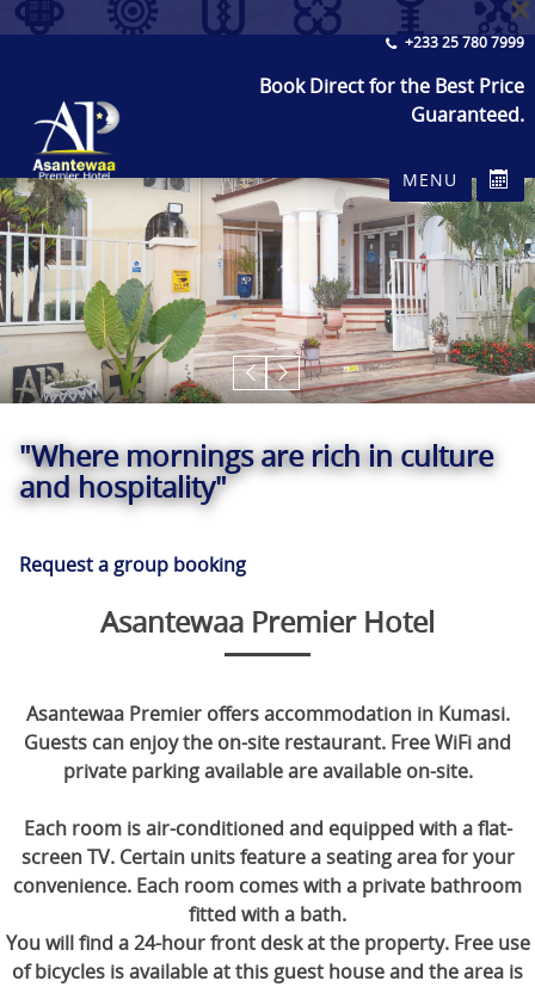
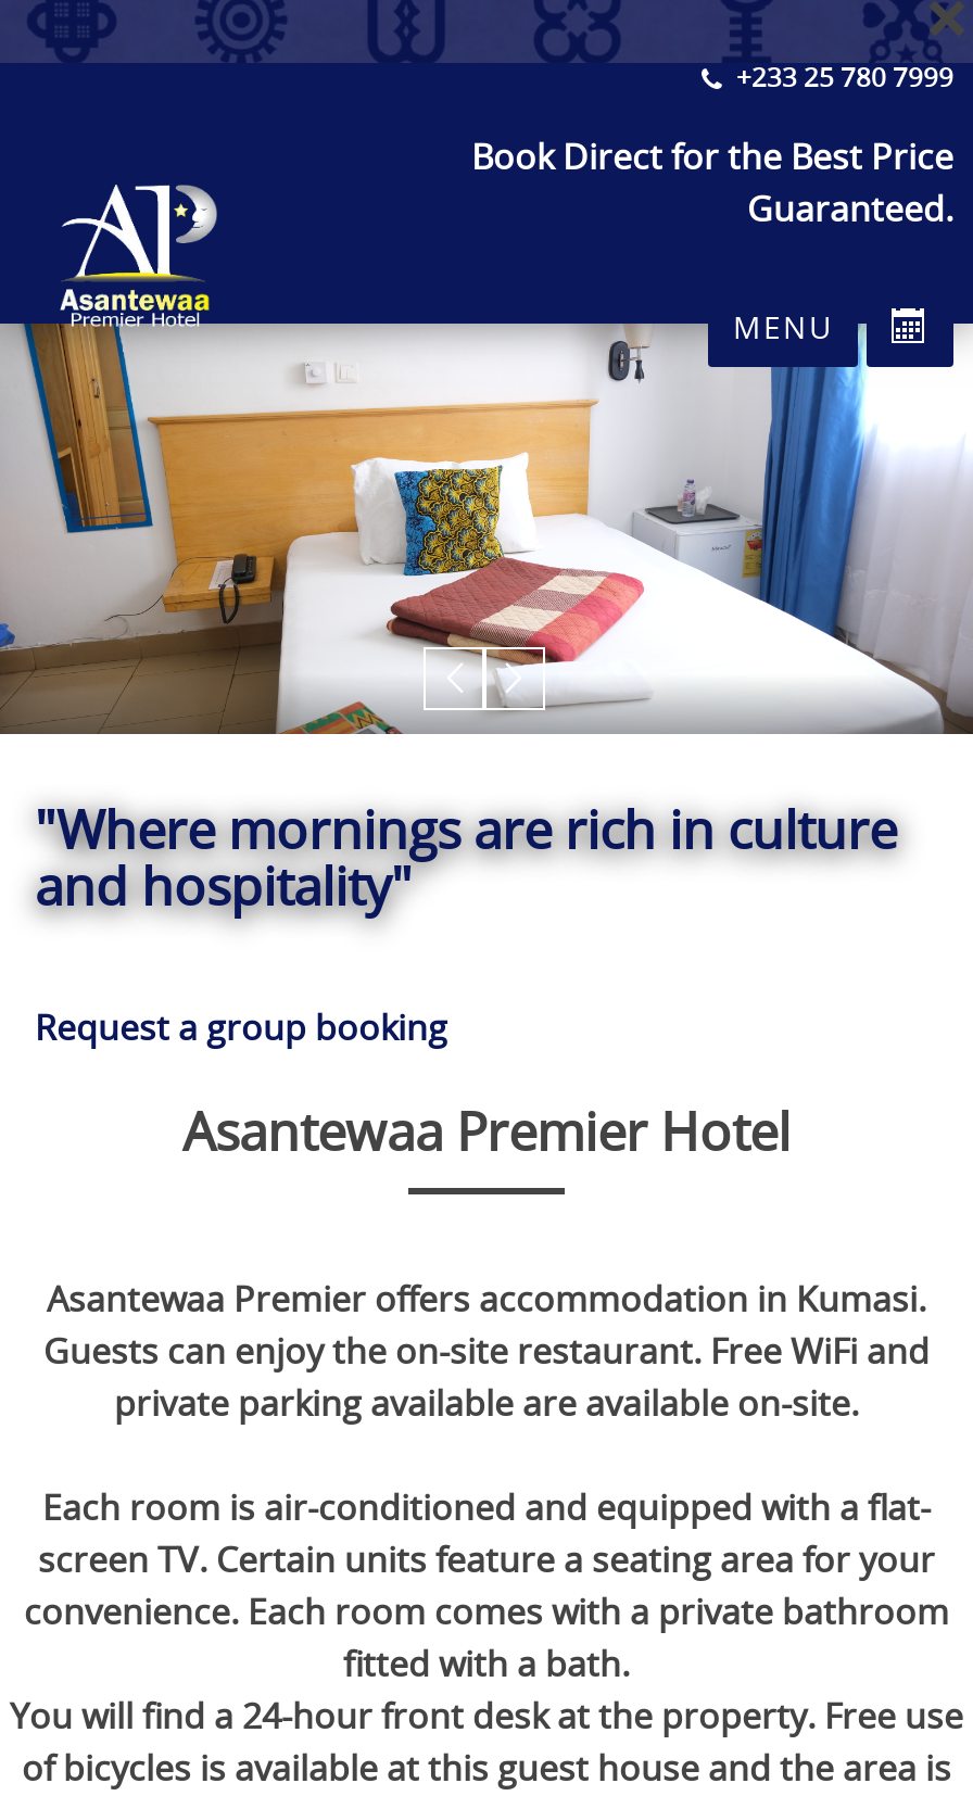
- [image]
+ [image]
